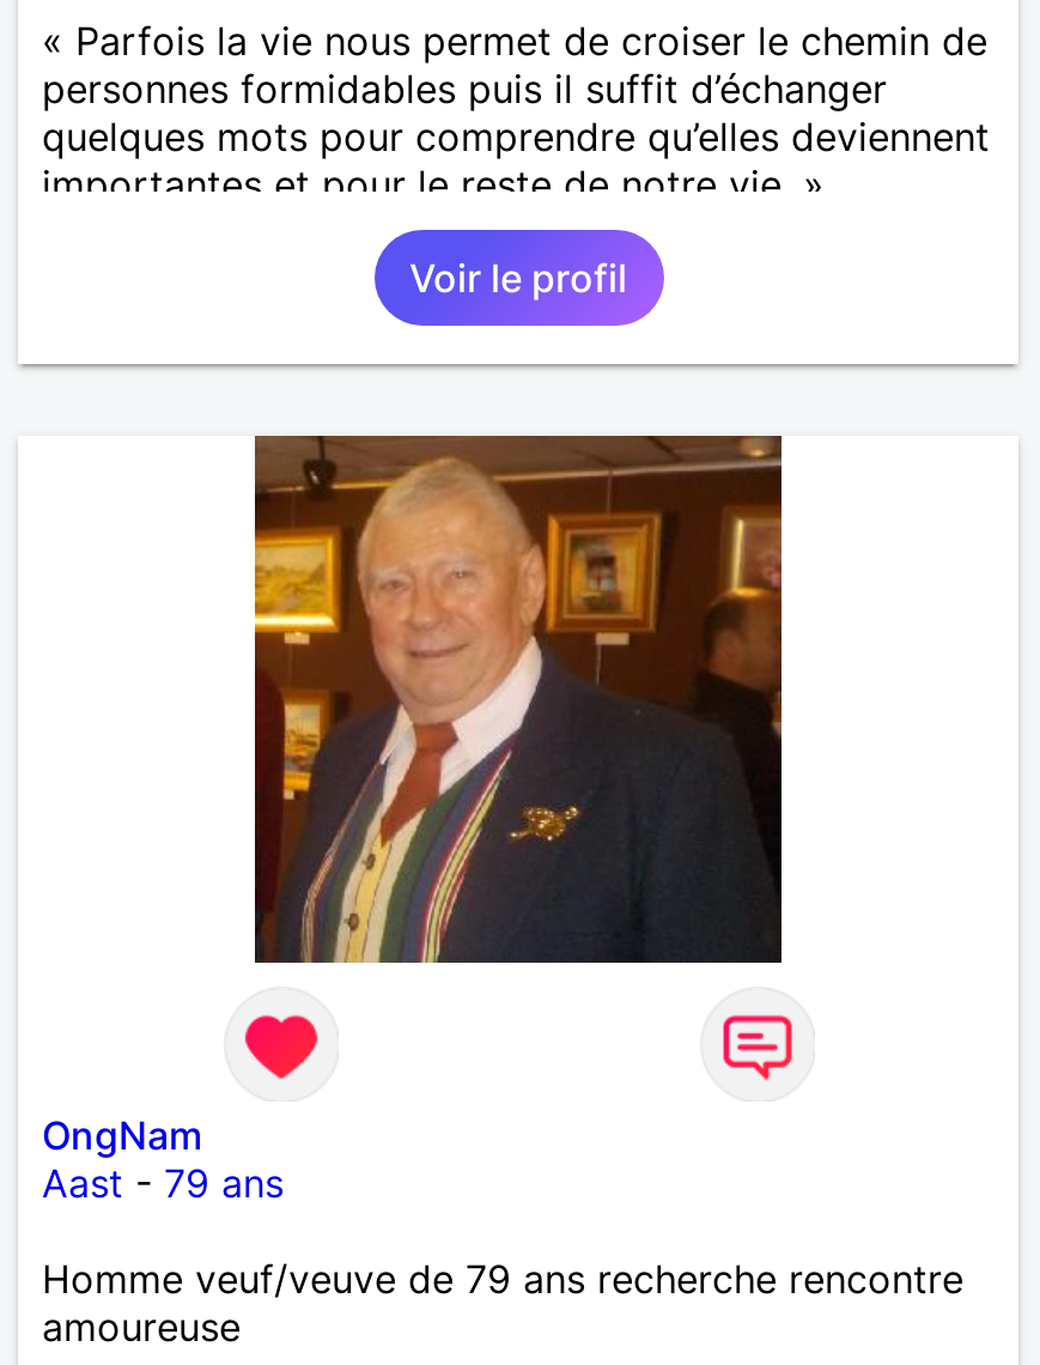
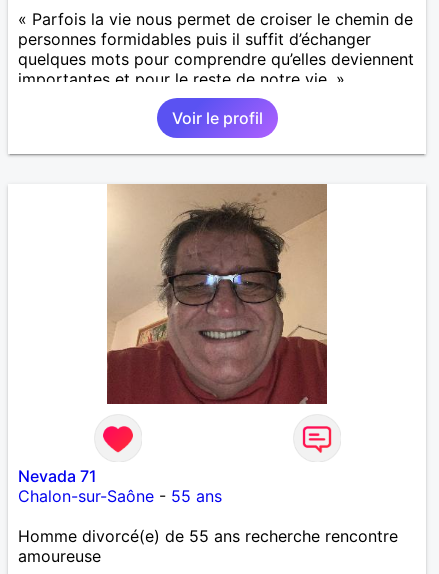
- [image]
+ [image]

- OngNam
- Aast - 79 ans
+ Nevada 71
+ Chalon-sur-Saône - 55 ans

- Homme veuf/veuve de 79 ans recherche rencontre
+ Homme divorcé(e) de 55 ans recherche rencontre
